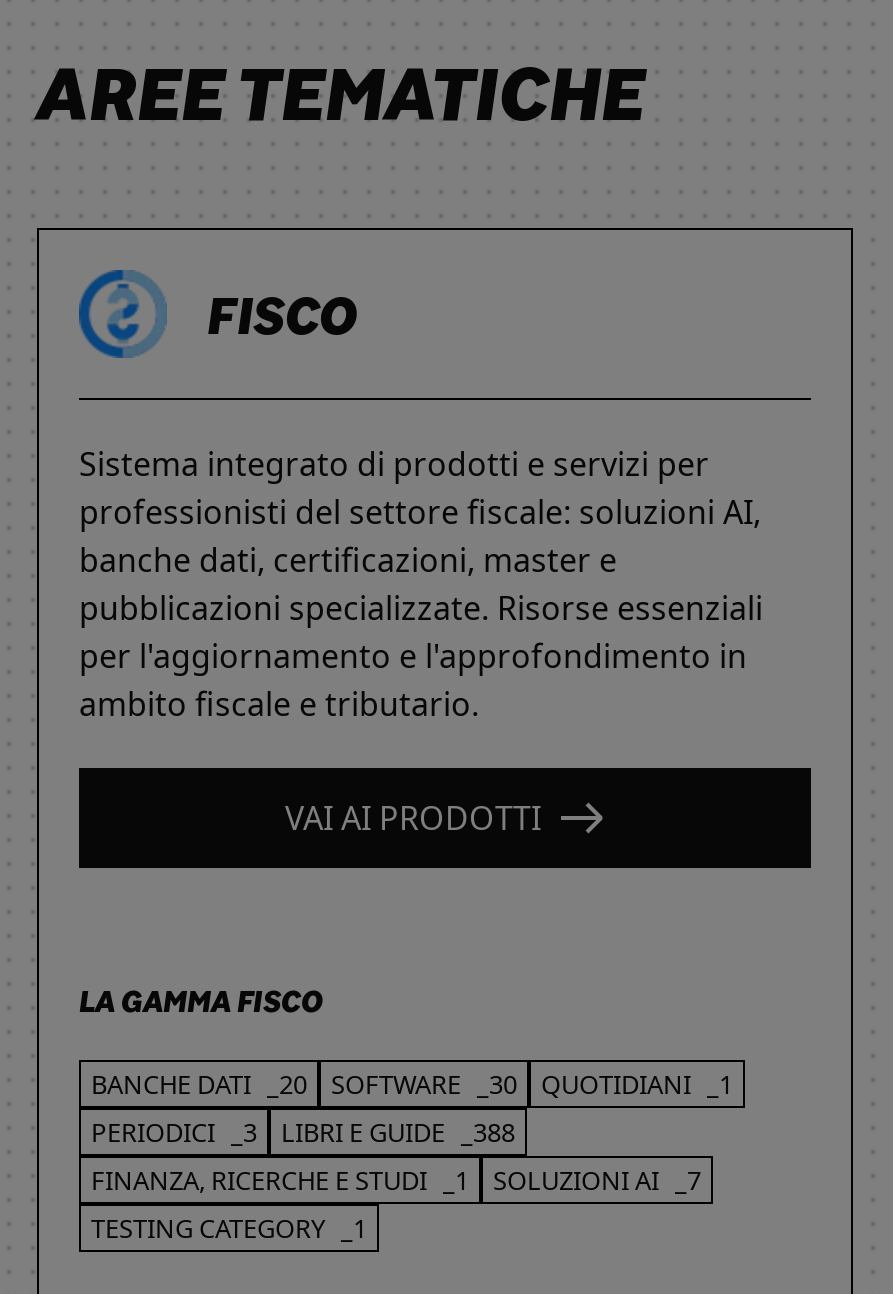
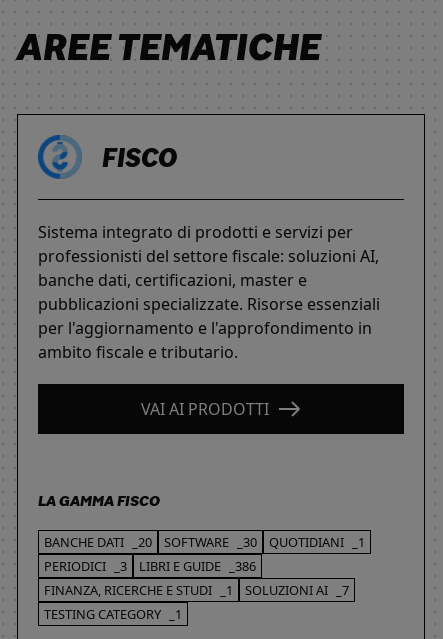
- PERIODICI _3 LIBRI E GUIDE _388
+ PERIODICI _3 LIBRI E GUIDE _386
